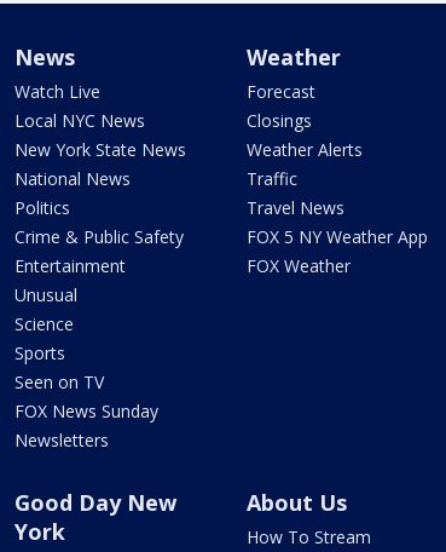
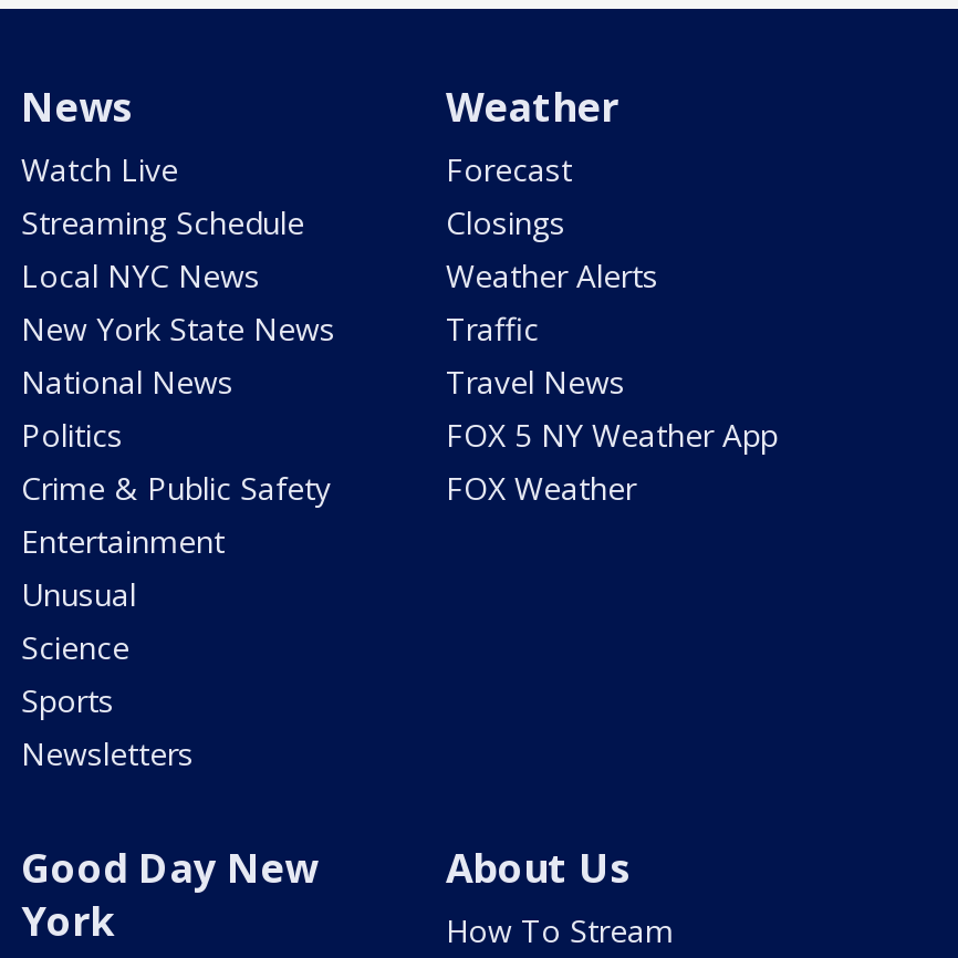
moved down: Local NYC News | New York State News | National News | ... | Science | Sports

+ Streaming Schedule

- Seen on TV
- FOX News Sunday
